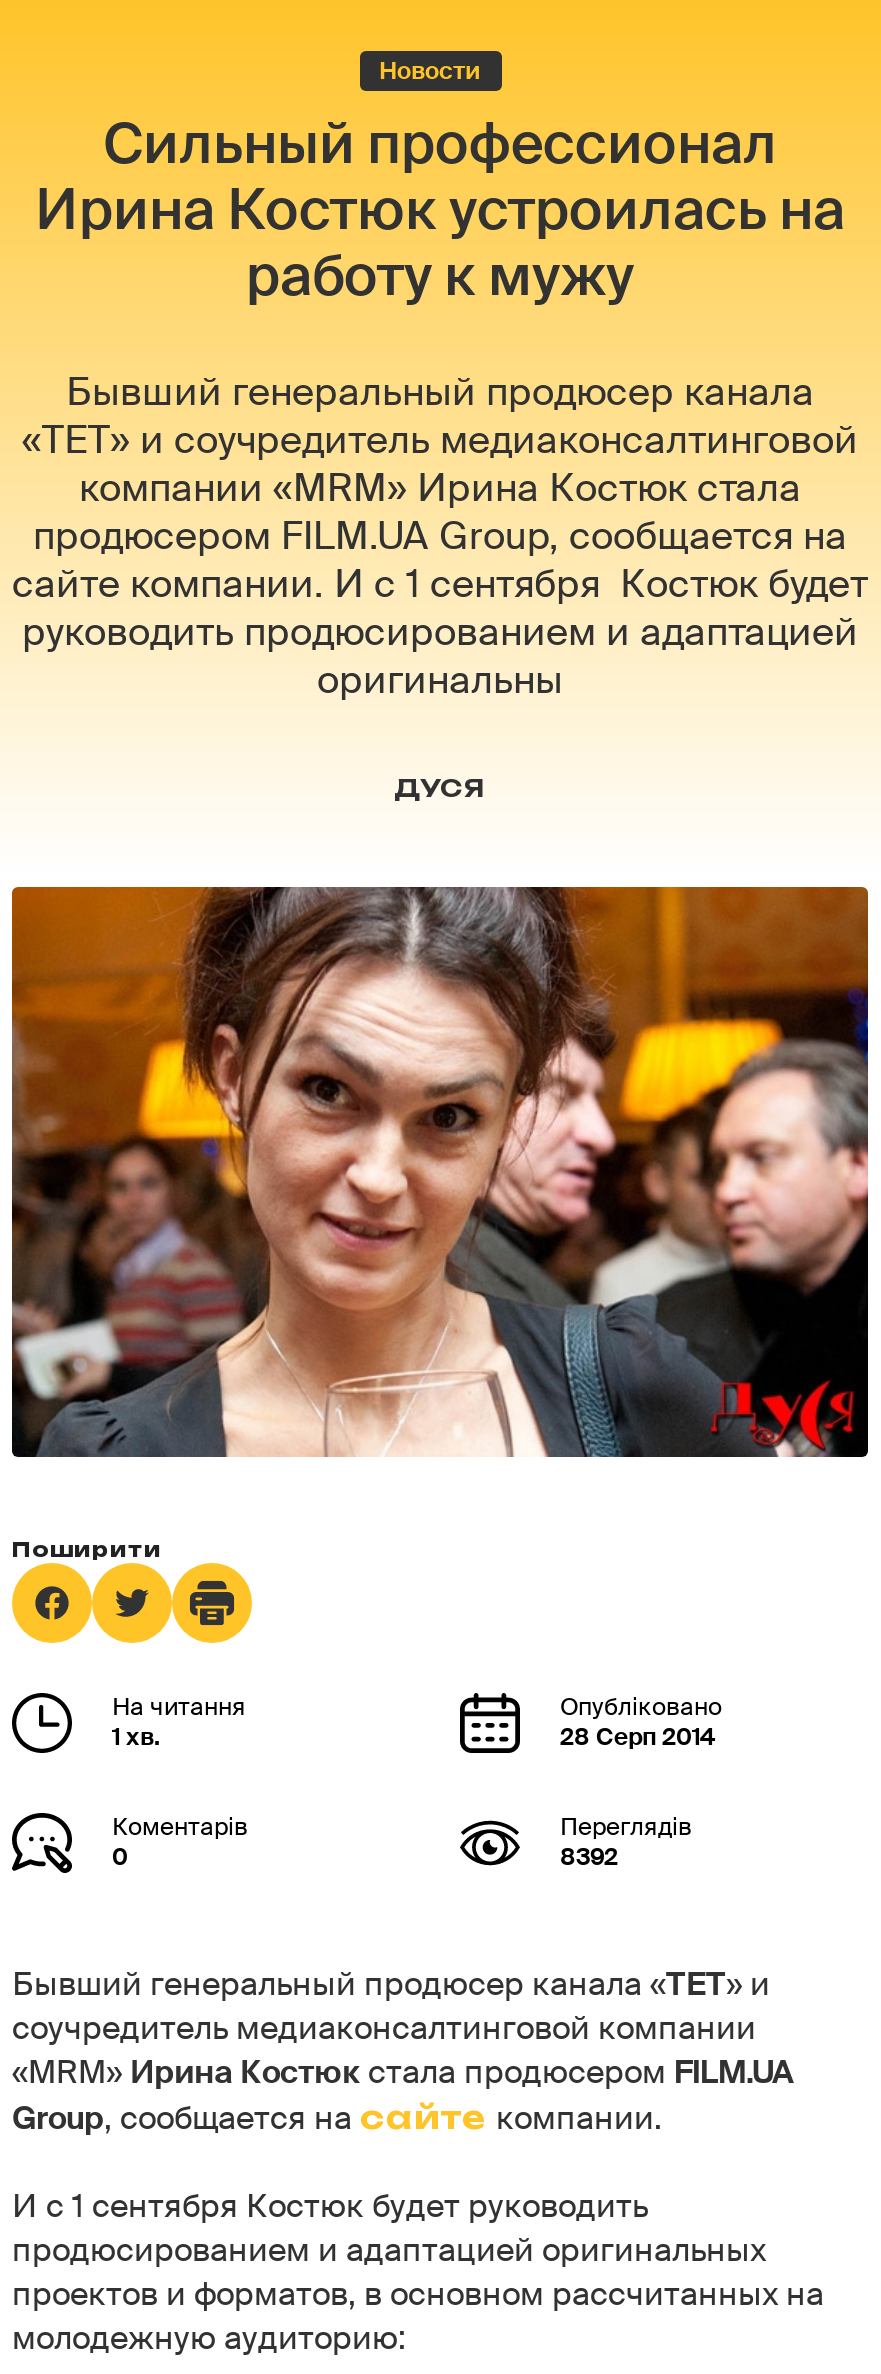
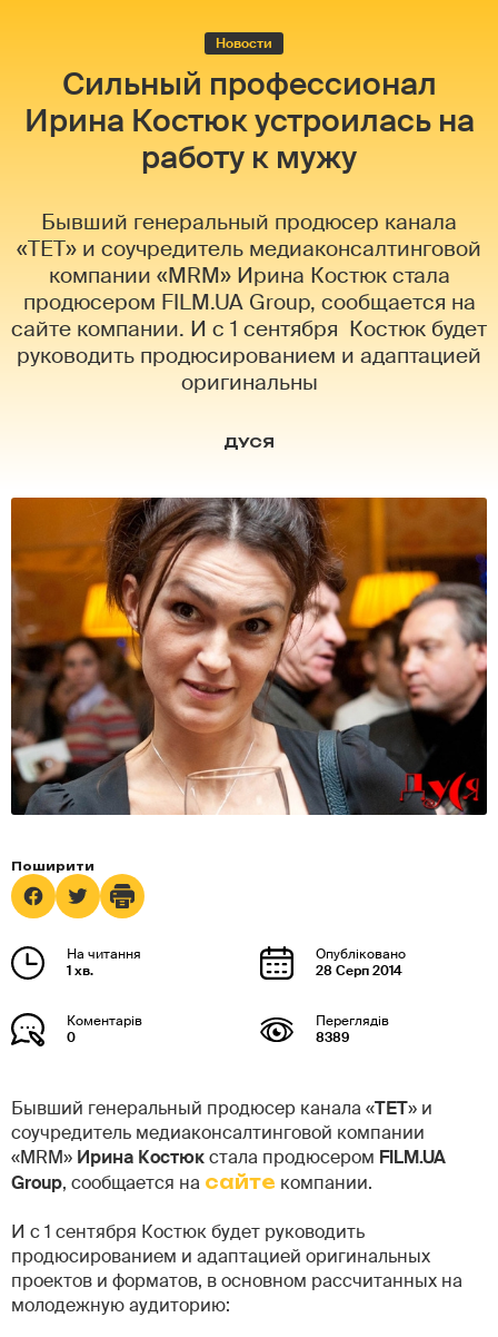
- 8392
+ 8389
